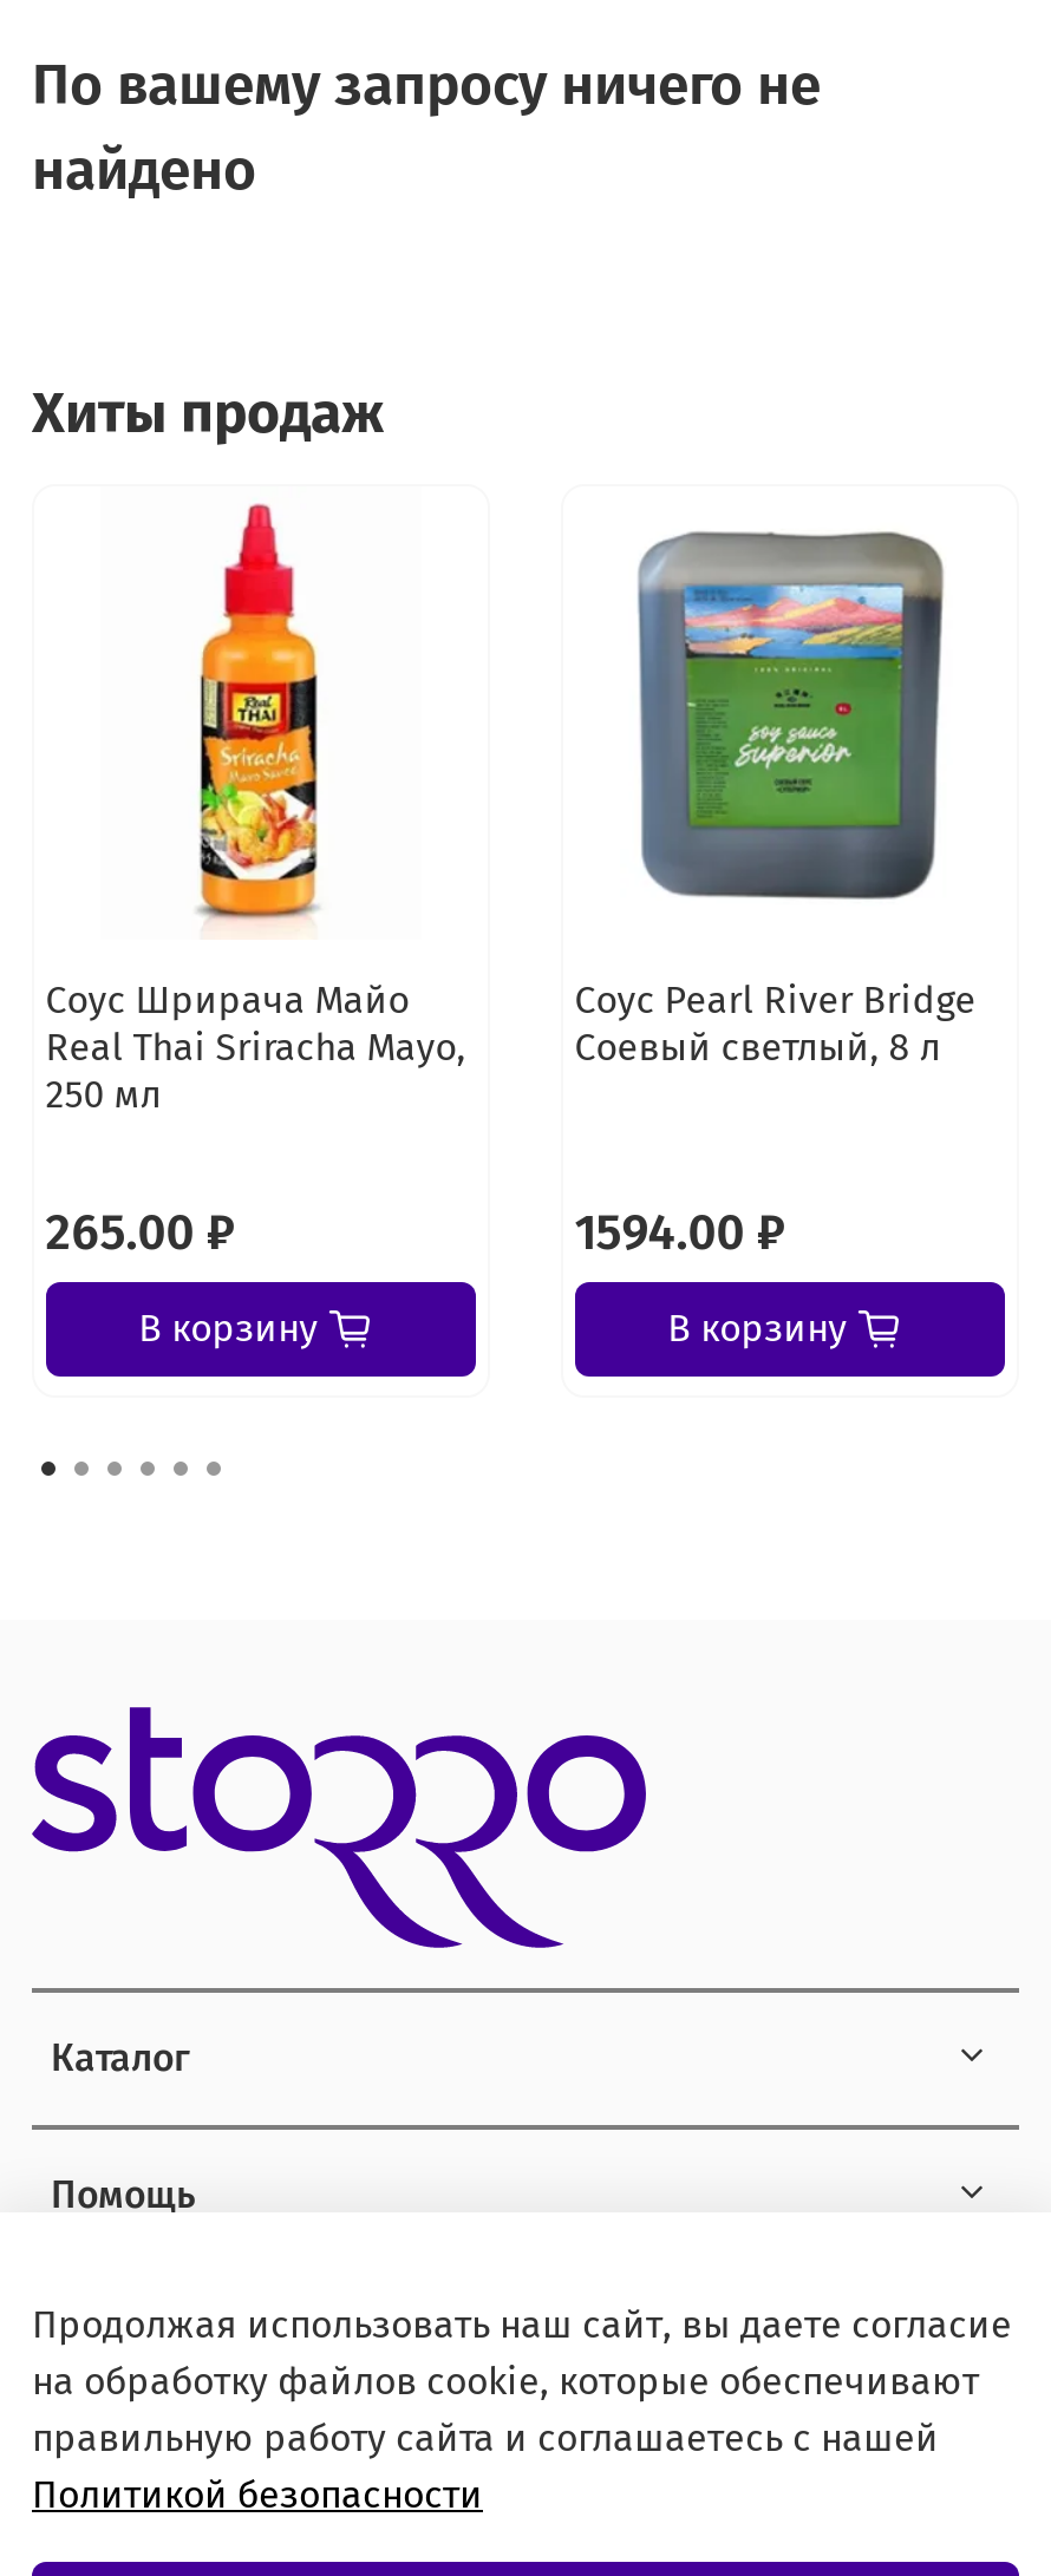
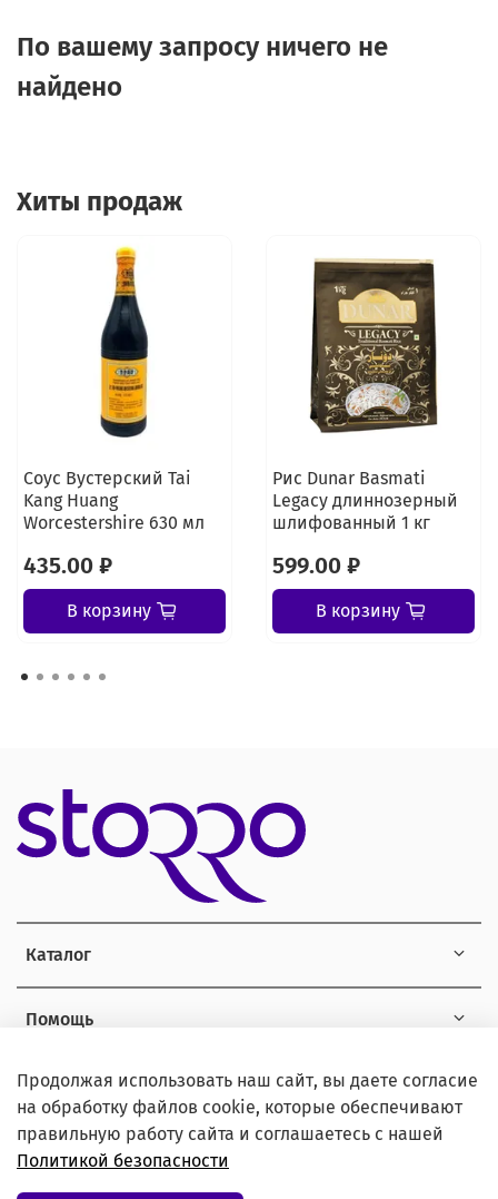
- [image]
- Соус Шрирача Майо
- Real Thai Sriracha Mayo,
- 250 мл
+ [image]
+ Соус Вустерский Tai
+ Kang Huang
+ Worcestershire 630 мл

- [image]
- Соус Pearl River Bridge
- Соевый светлый, 8 л
+ [image]
+ Рис Dunar Basmati
+ Legacy длиннозерный
+ шлифованный 1 кг

- 265.00 ₽
+ 435.00 ₽

- 1594.00 ₽
+ 599.00 ₽
